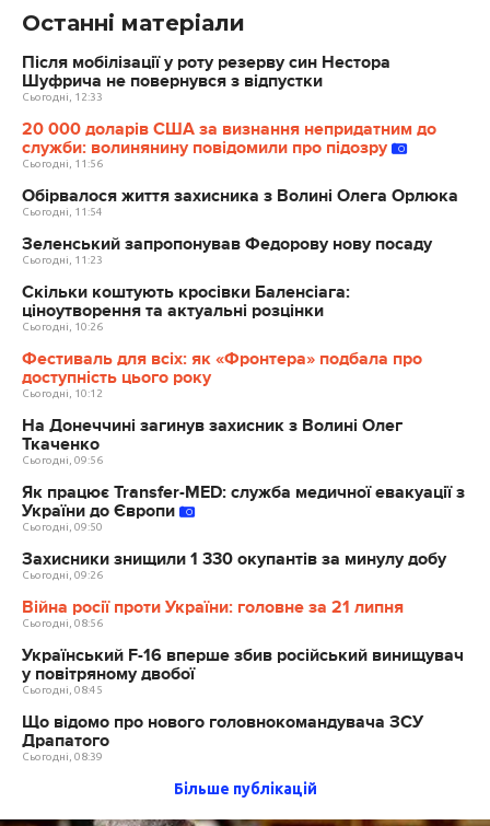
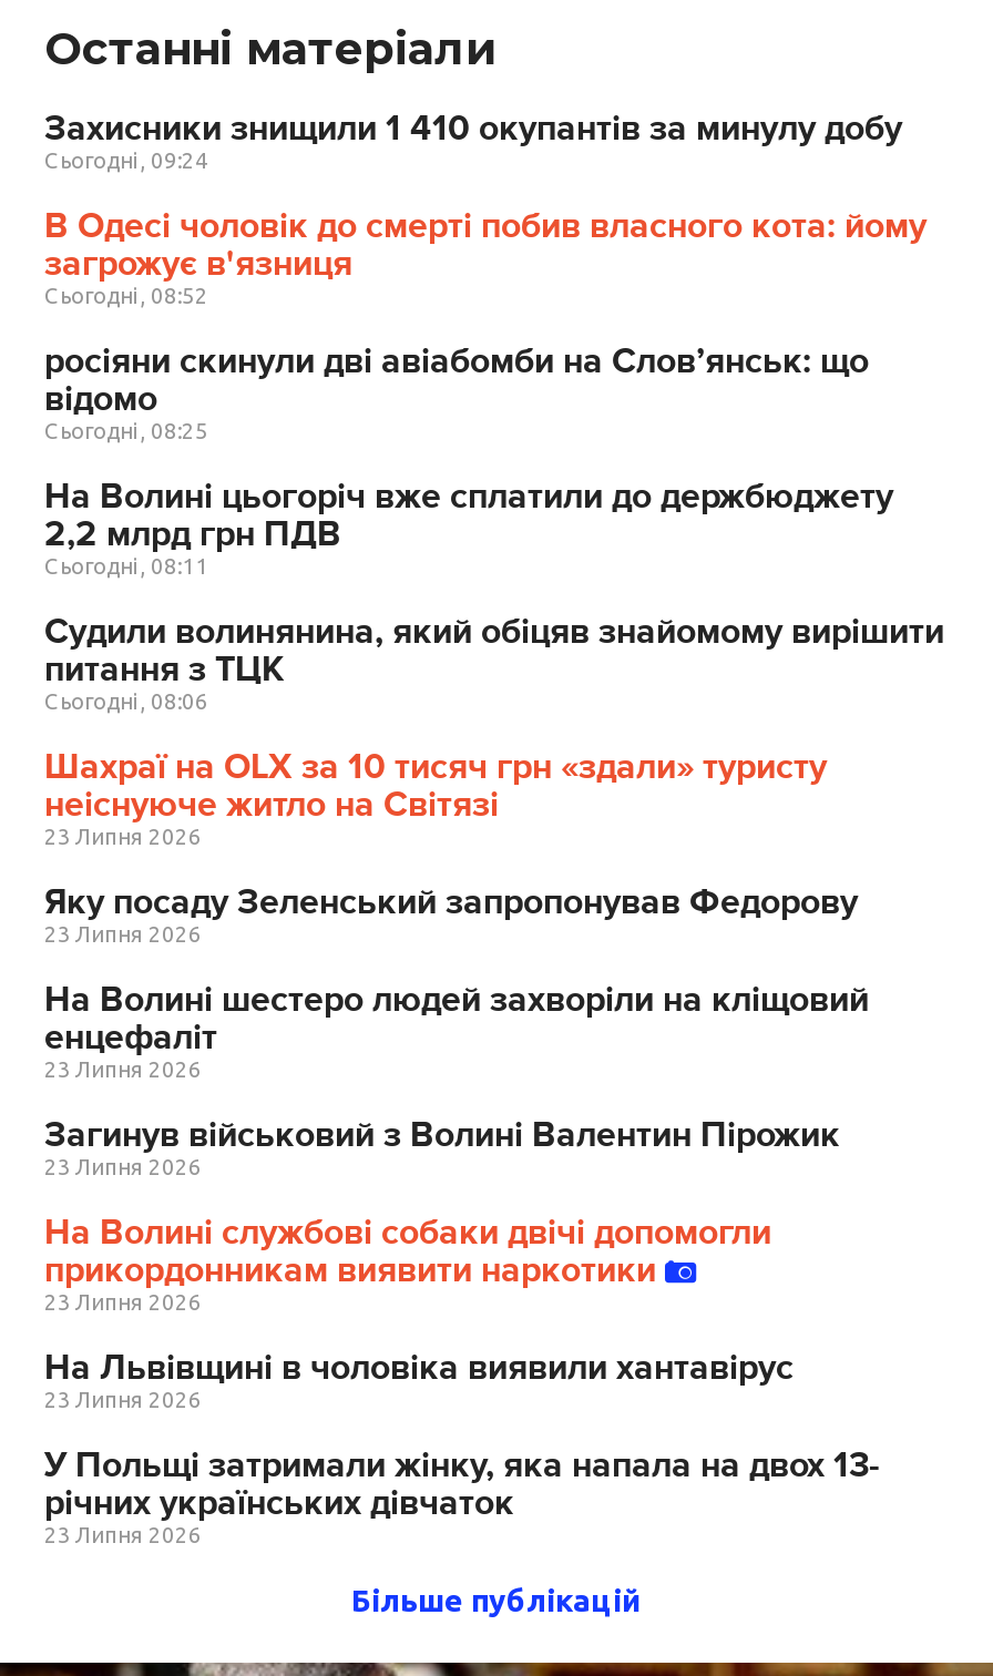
- Після мобілізації у роту резерву син Нестора
- Шуфрича не повернувся з відпустки
- Сьогодні, 12:33
+ Захисники знищили 1 410 окупантів за минулу добу
+ Сьогодні, 09:24

- 20 000 доларів США за визнання непридатним до
- служби: волинянину повідомили про підозру
- Сьогодні, 11:56
+ В Одесі чоловік до смерті побив власного кота: йому
+ загрожує в'язниця
+ Сьогодні, 08:52

- Обірвалося життя захисника з Волині Олега Орлюка
- Сьогодні, 11:54
+ росіяни скинули дві авіабомби на Слов’янськ: що
+ відомо
+ Сьогодні, 08:25

- Зеленський запропонував Федорову нову посаду
- Сьогодні, 11:23
+ На Волині цьогоріч вже сплатили до держбюджету
+ 2,2 млрд грн ПДВ
+ Сьогодні, 08:11

- Скільки коштують кросівки Баленсіага:
- ціноутворення та актуальні розцінки
- Сьогодні, 10:26
+ Судили волинянина, який обіцяв знайомому вирішити
+ питання з ТЦК
+ Сьогодні, 08:06

- Фестиваль для всіх: як «Фронтера» подбала про
- доступність цього року
- Сьогодні, 10:12
+ Шахраї на OLX за 10 тисяч грн «здали» туристу
+ неіснуюче житло на Світязі
+ 23 Липня 2026

- На Донеччині загинув захисник з Волині Олег
- Ткаченко
- Сьогодні, 09:56
+ Яку посаду Зеленський запропонував Федорову
+ 23 Липня 2026

- Як працює Transfer-MED: служба медичної евакуації з
- України до Європи
- Сьогодні, 09:50
+ На Волині шестеро людей захворіли на кліщовий
+ енцефаліт
+ 23 Липня 2026

- Захисники знищили 1 330 окупантів за минулу добу
- Сьогодні, 09:26
+ Загинув військовий з Волині Валентин Пірожик
+ 23 Липня 2026

- Війна росії проти України: головне за 21 липня
- Сьогодні, 08:56
+ На Волині службові собаки двічі допомогли
+ прикордонникам виявити наркотики
+ 23 Липня 2026

- Український F-16 вперше збив російський винищувач
- у повітряному двобої
- Сьогодні, 08:45
+ На Львівщині в чоловіка виявили хантавірус
+ 23 Липня 2026

- Що відомо про нового головнокомандувача ЗСУ
- Драпатого
- Сьогодні, 08:39
+ У Польщі затримали жінку, яка напала на двох 13-
+ річних українських дівчаток
+ 23 Липня 2026
